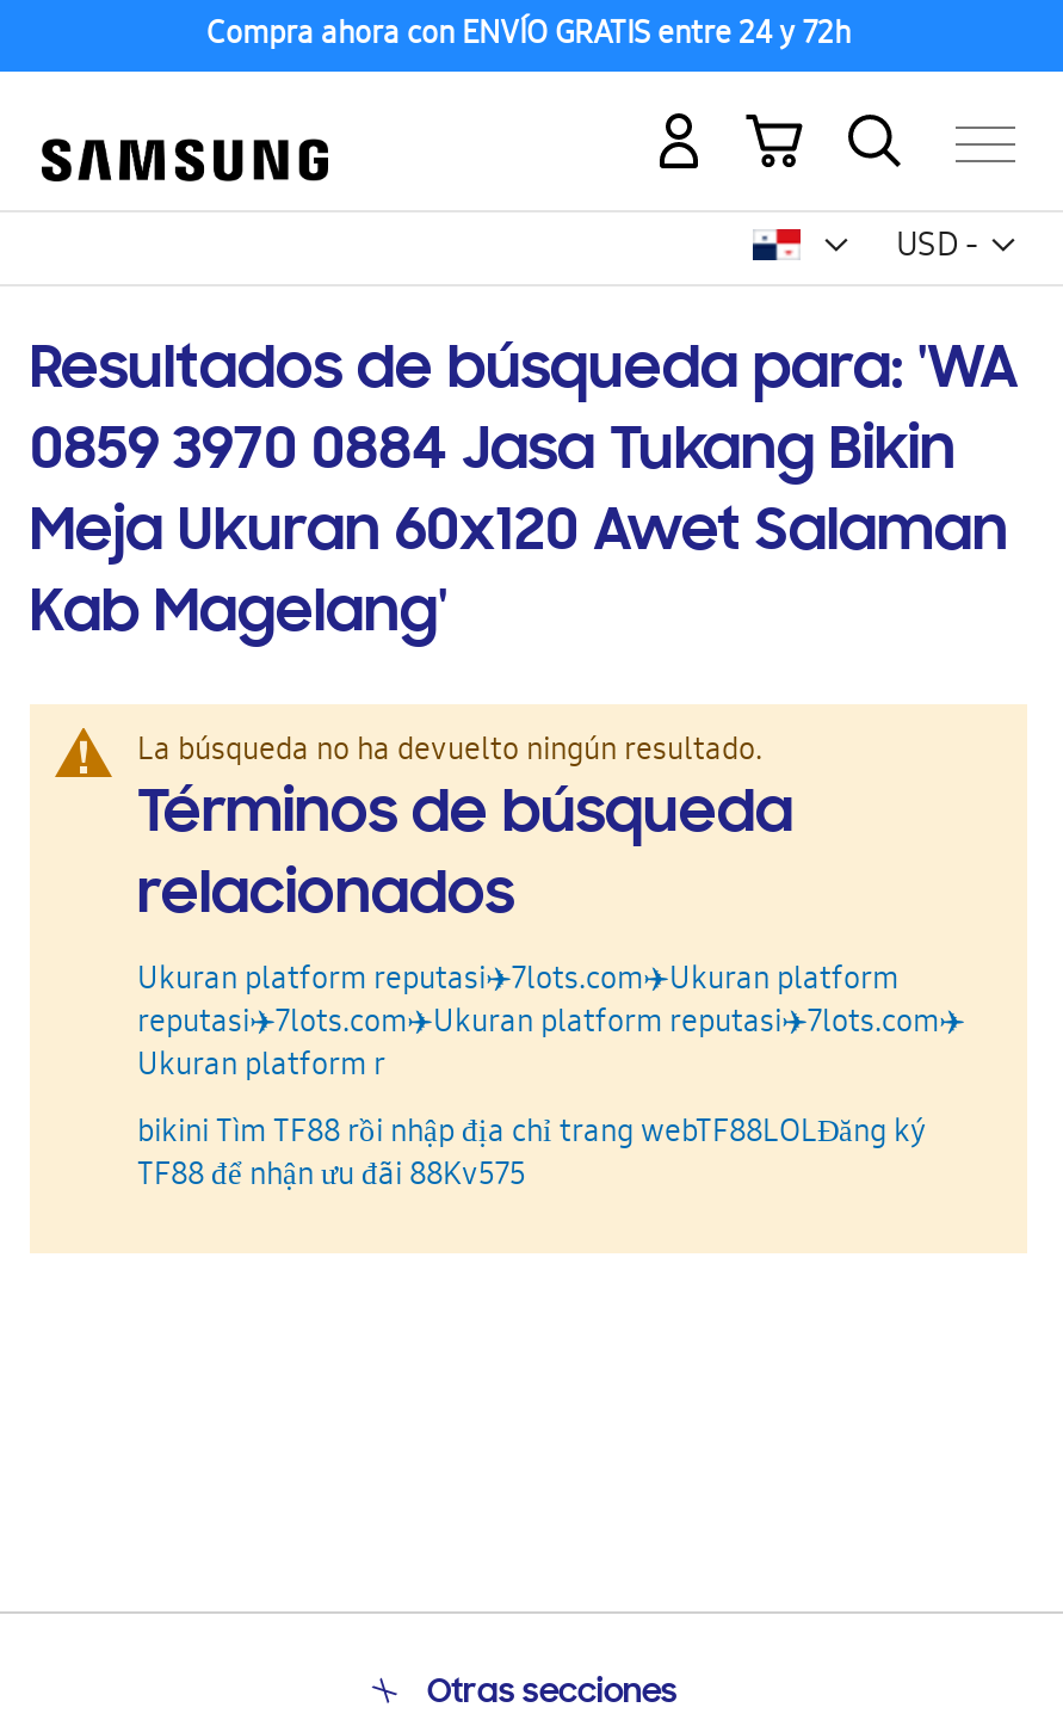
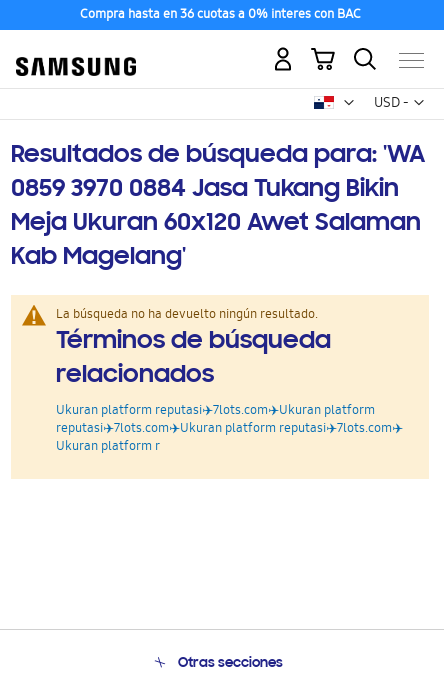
- Compra ahora con ENVÍO GRATIS entre 24 y 72h
+ Compra hasta en 36 cuotas a 0% interes con BAC

- bikini Tìm TF88 rồi nhập địa chỉ trang webTF88LOLĐăng ký
- TF88 để nhận ưu đãi 88Kv575
